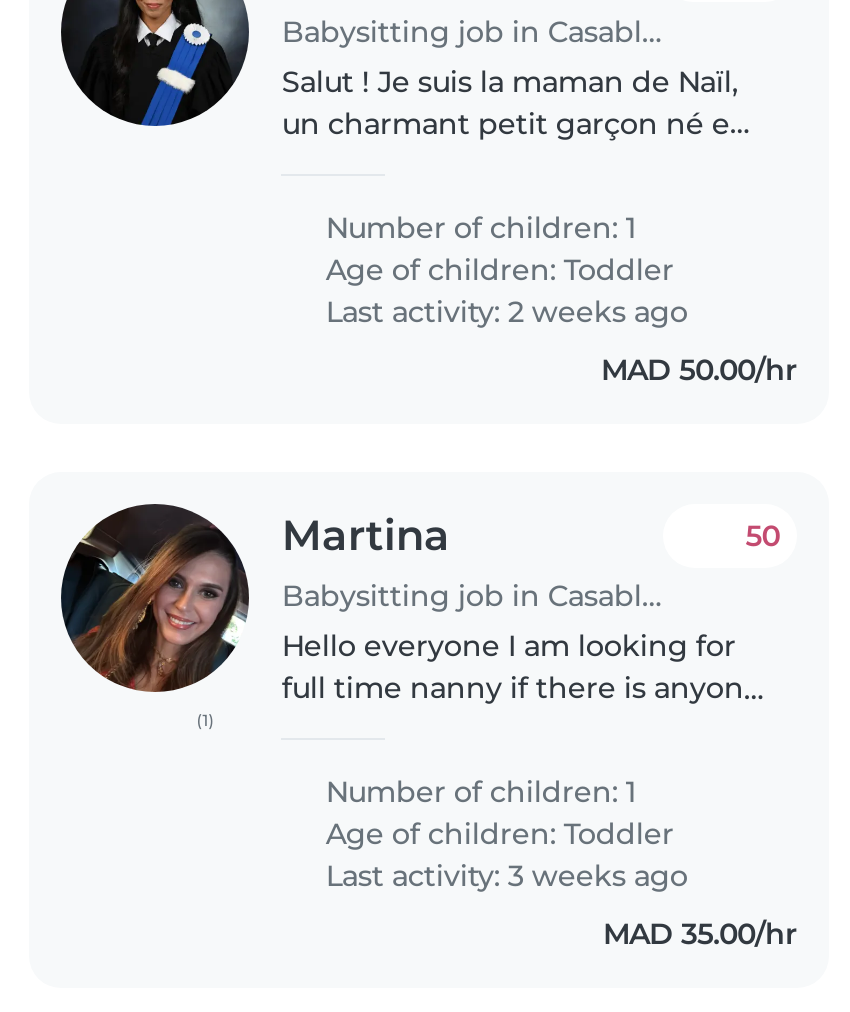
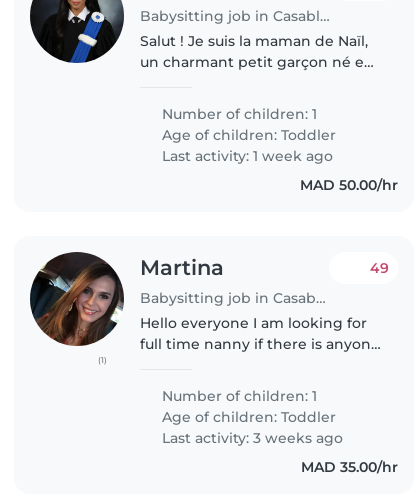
- Last activity: 2 weeks ago
+ Last activity: 1 week ago

- 50
+ 49
